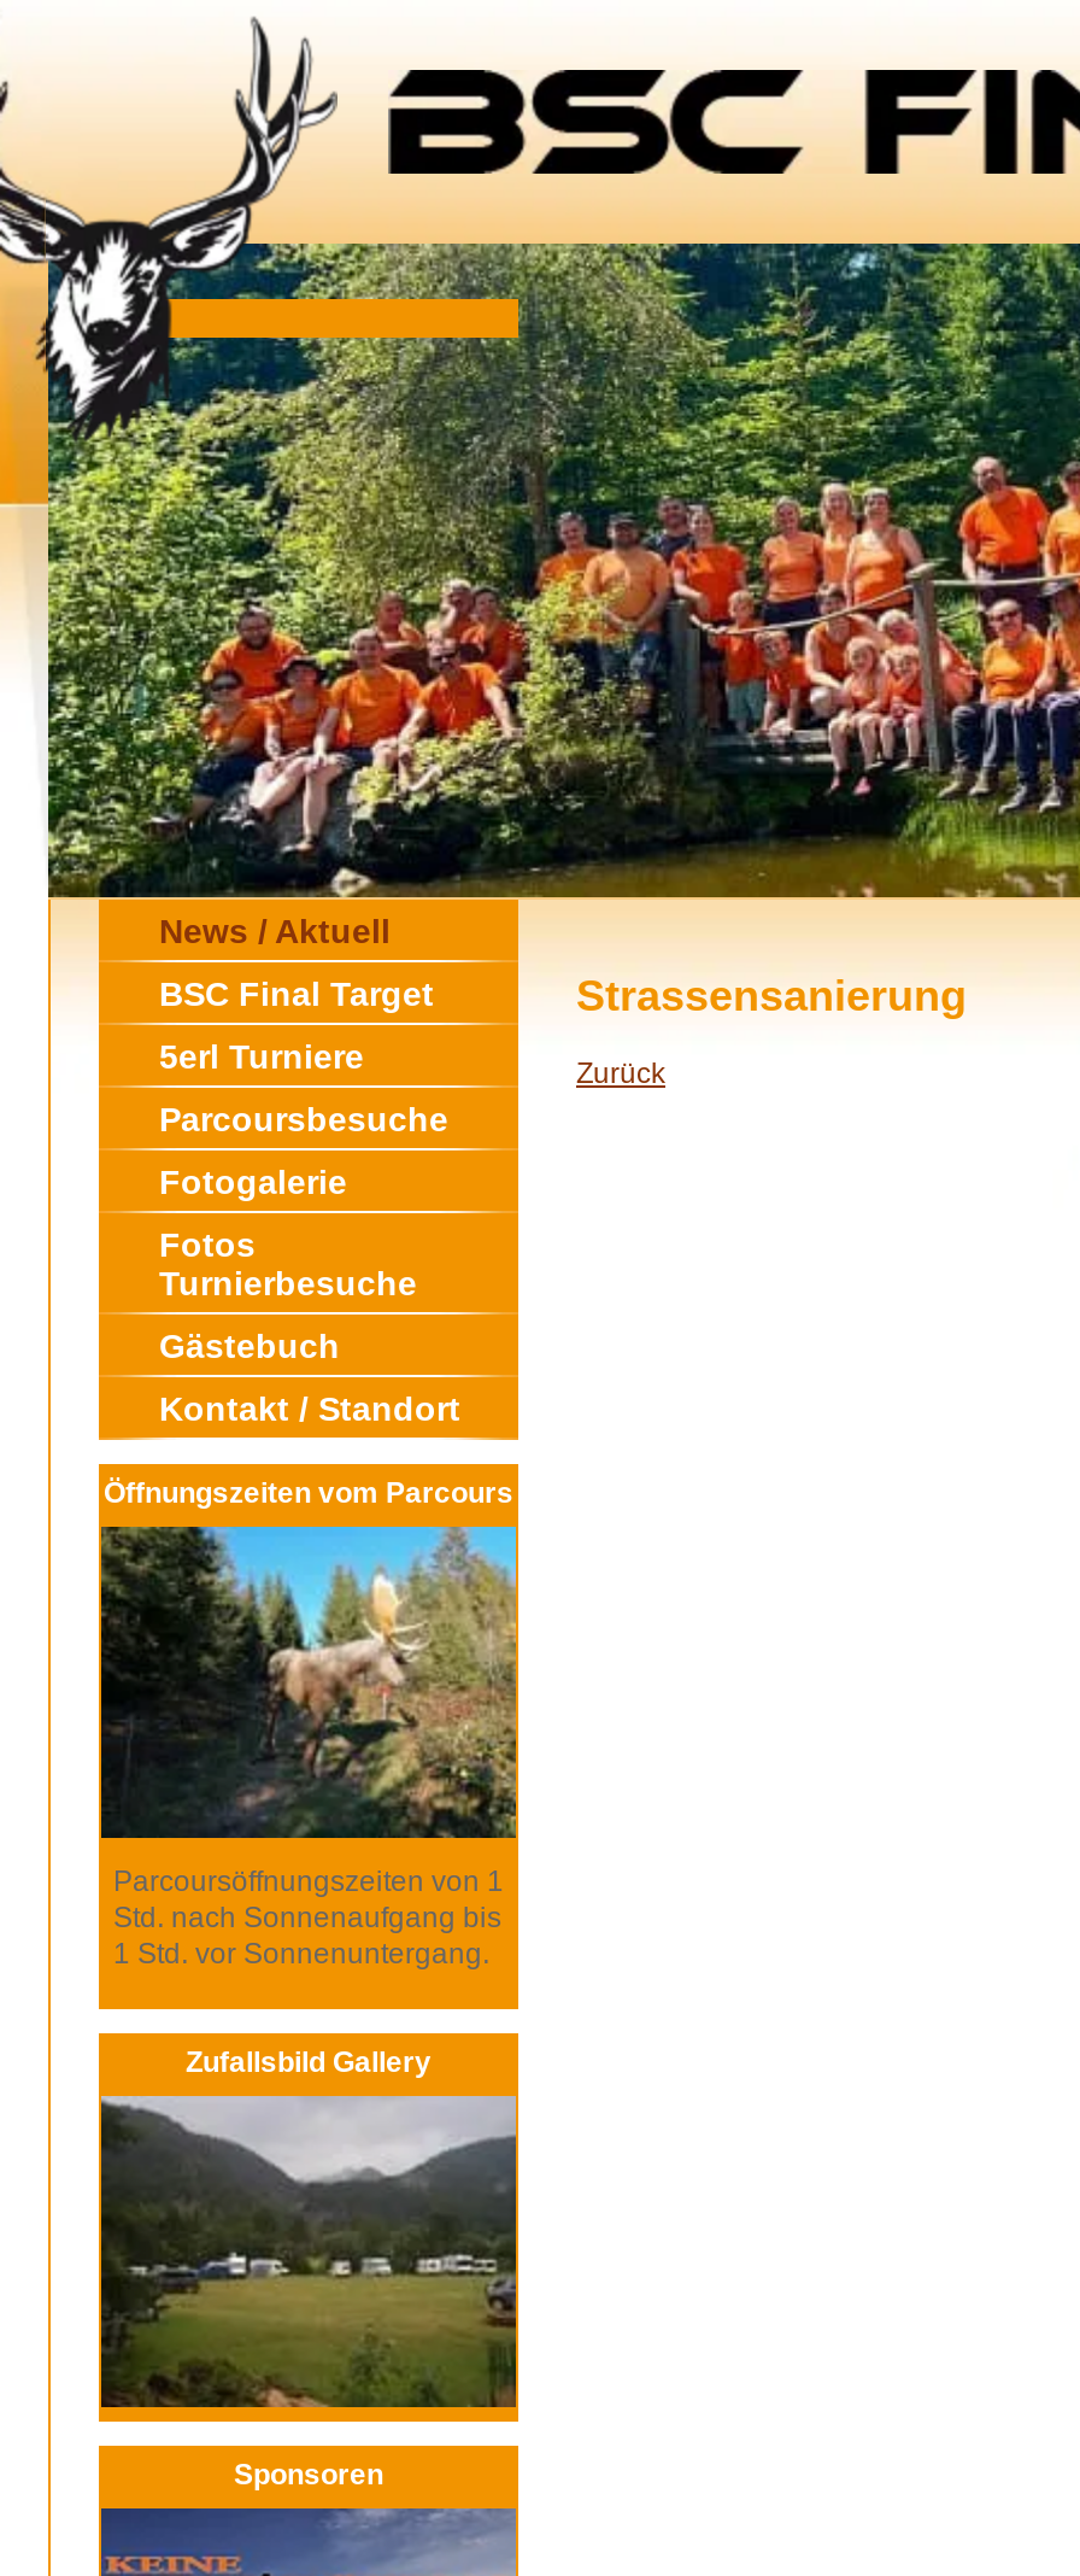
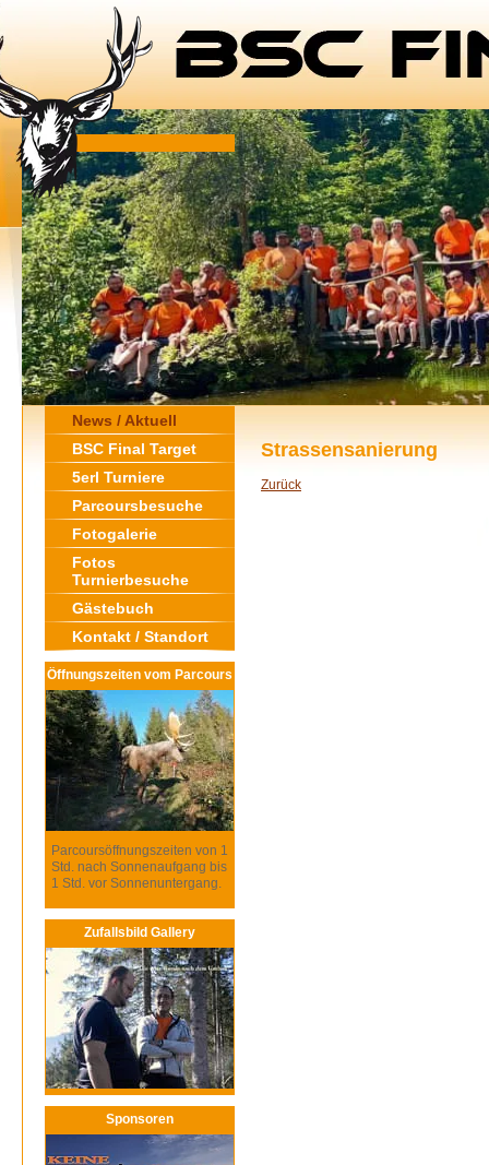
- [image]
+ [image]
